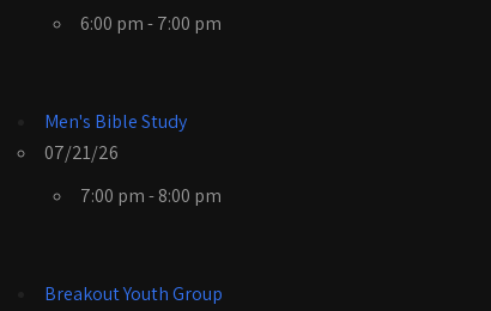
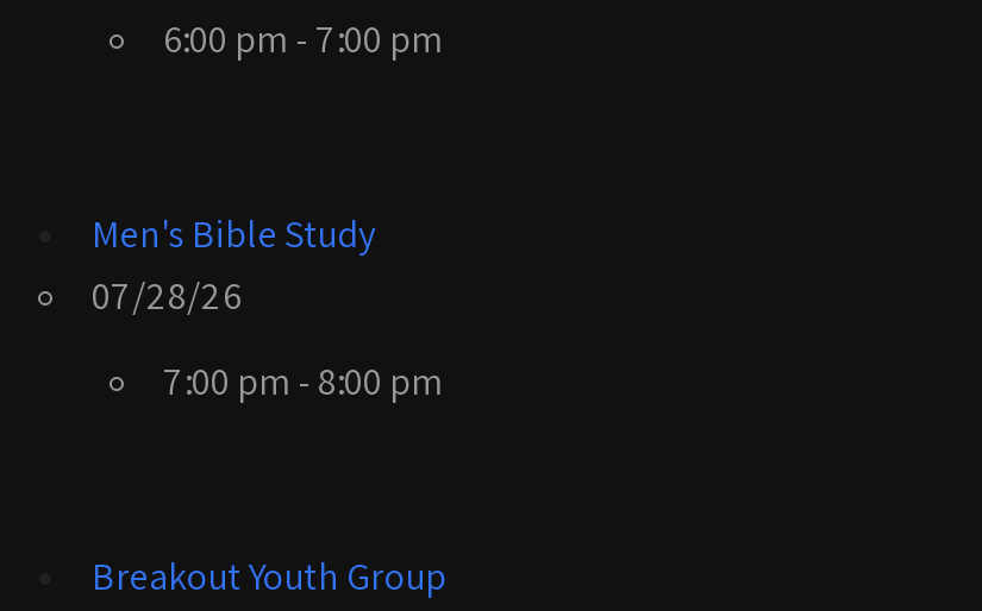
- 07/21/26
+ 07/28/26
